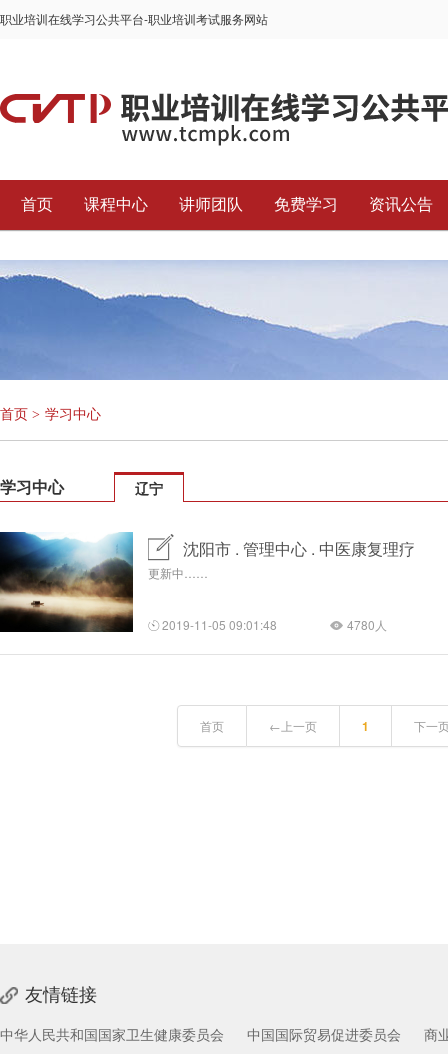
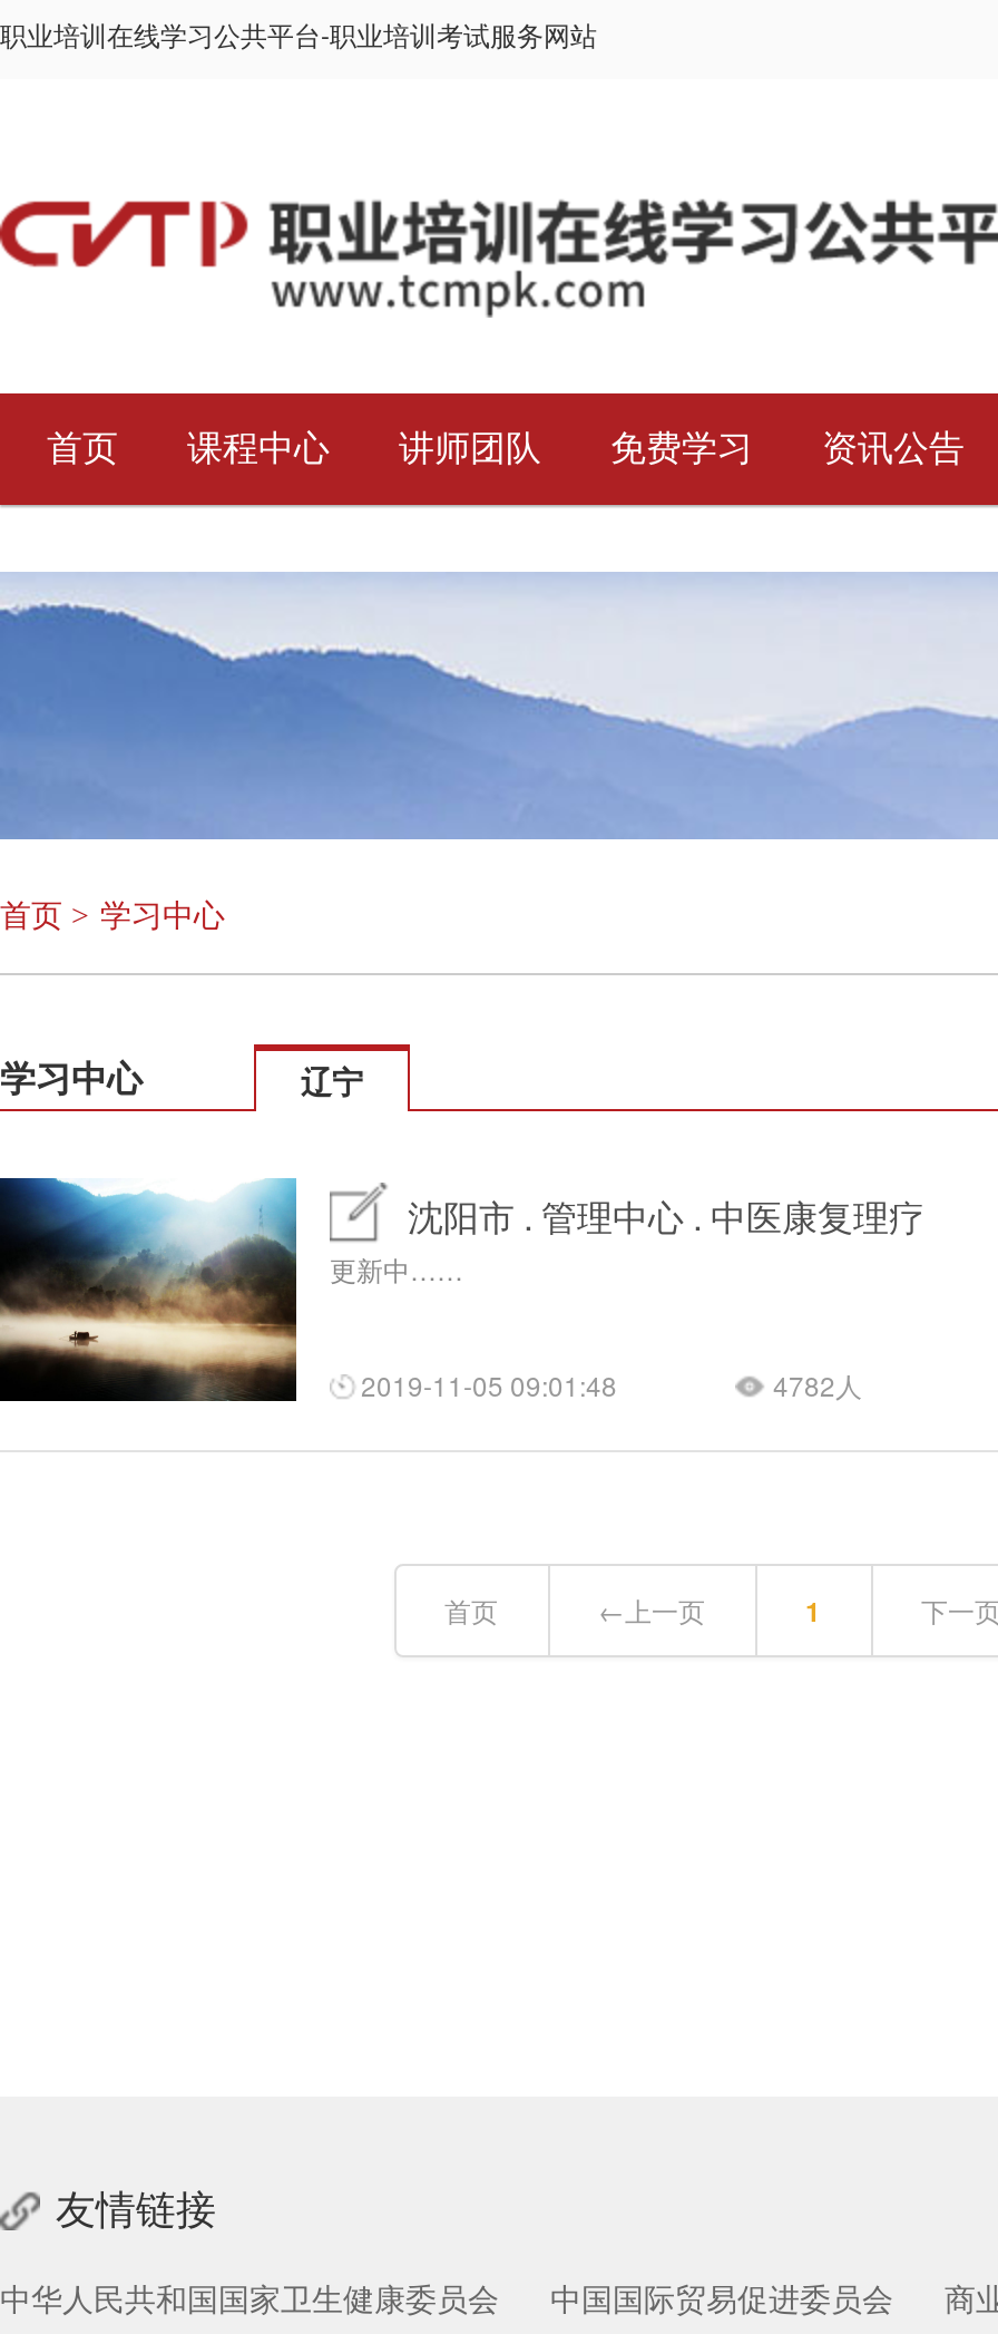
- 4780人
+ 4782人
